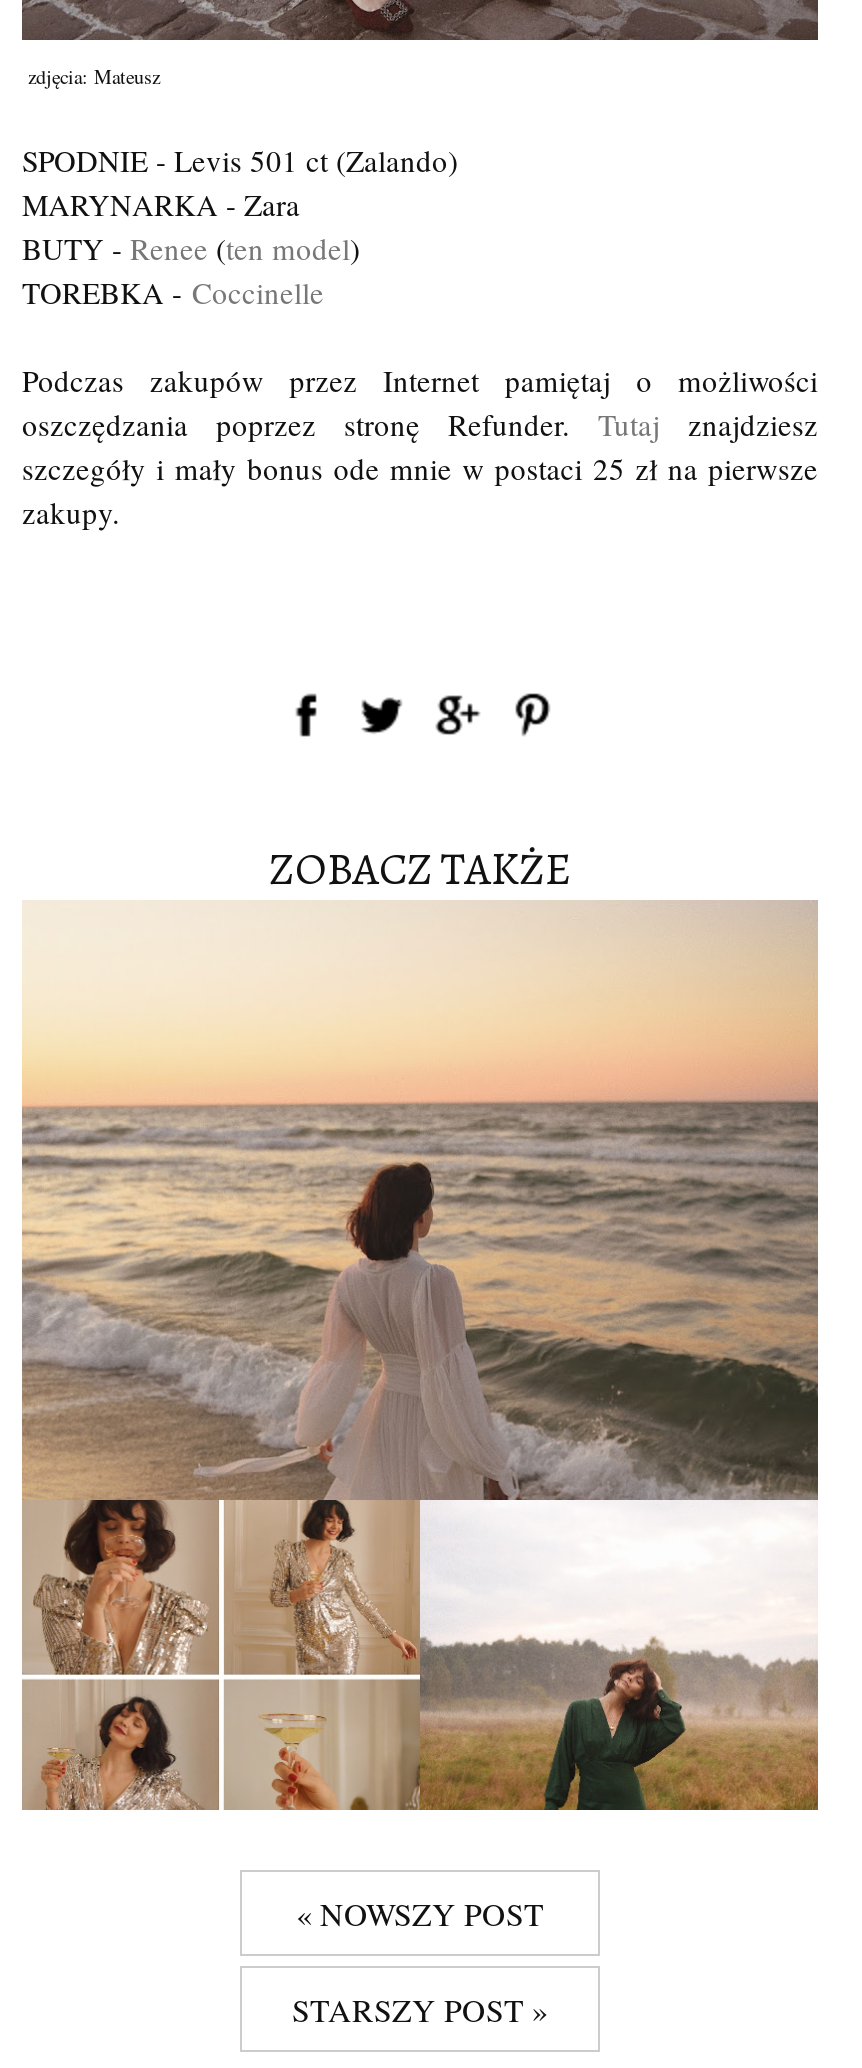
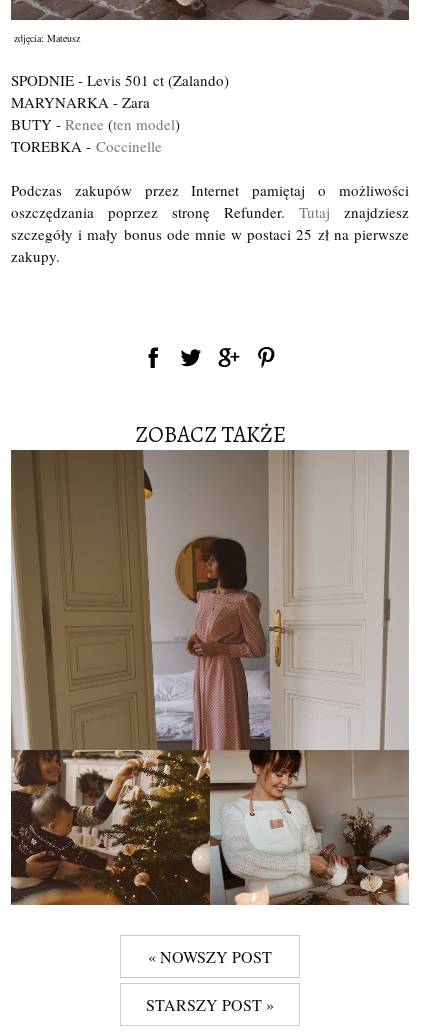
- [image]
+ [image]
